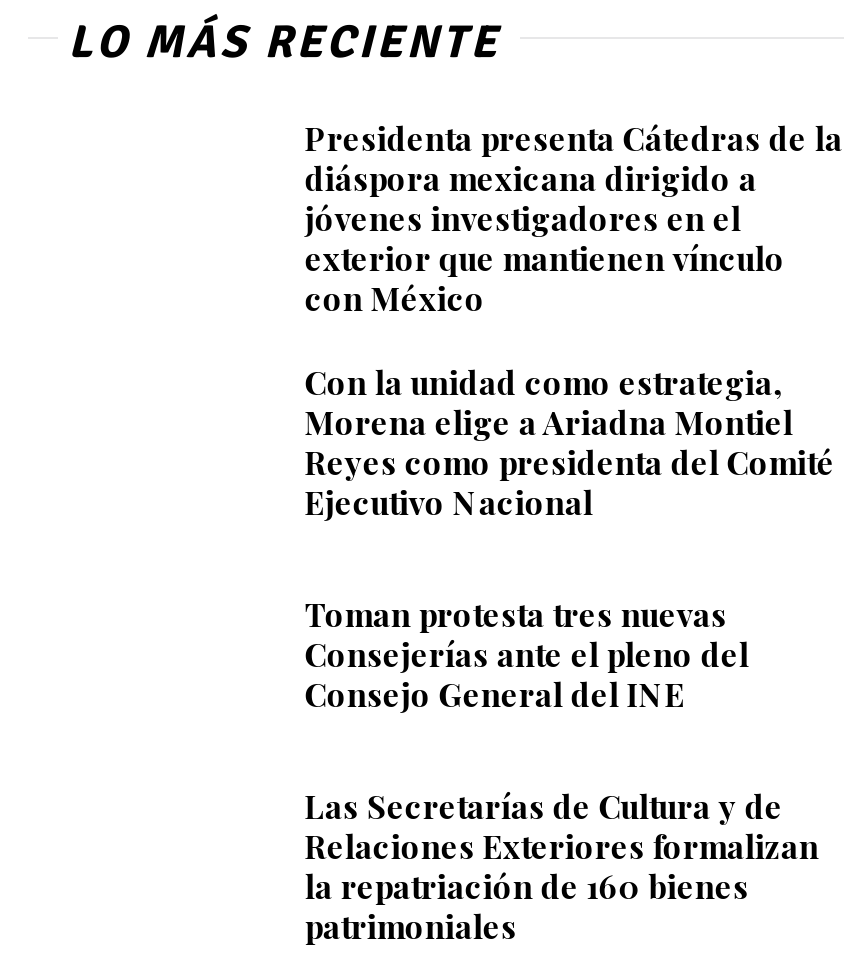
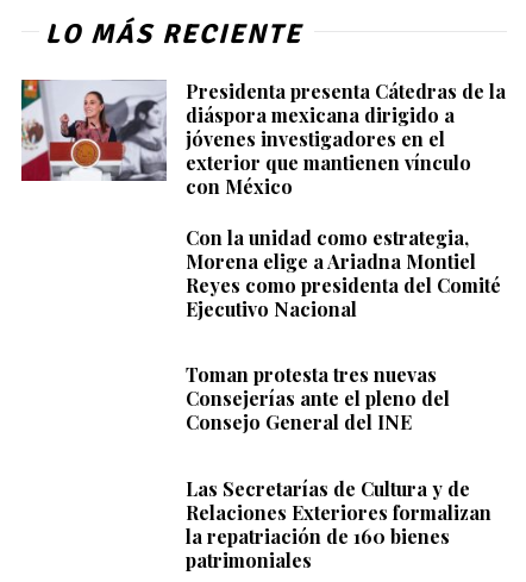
+ [image]
